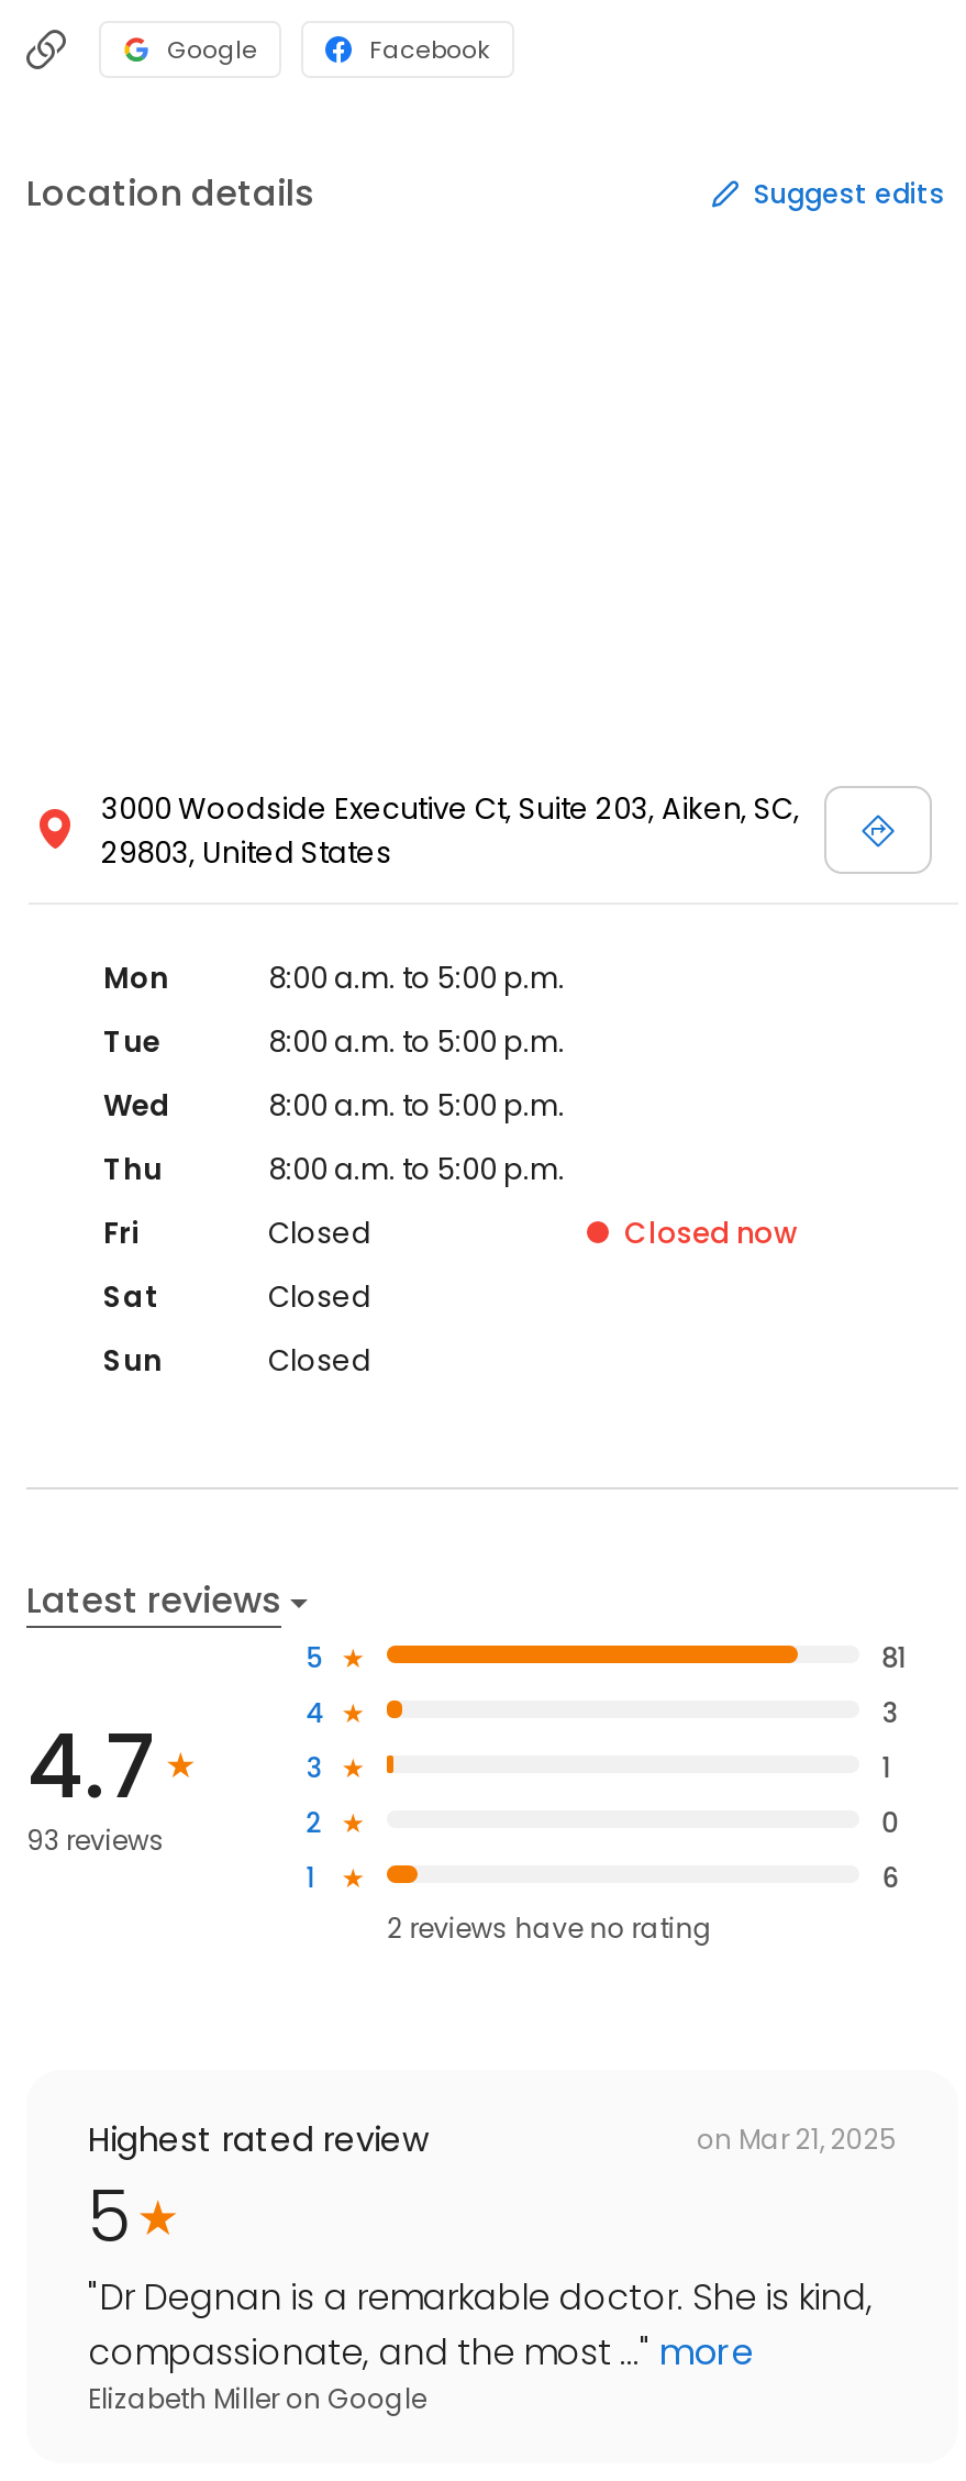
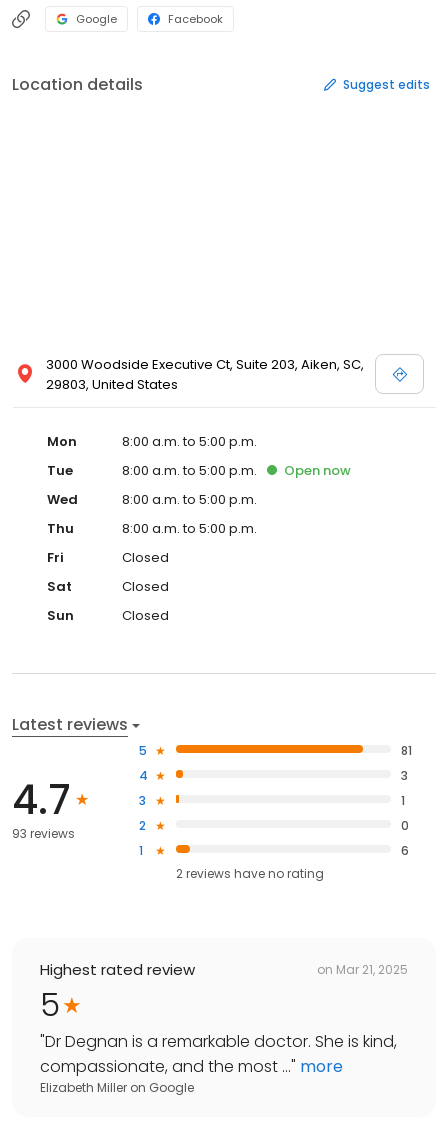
+ Open now

- Closed now
